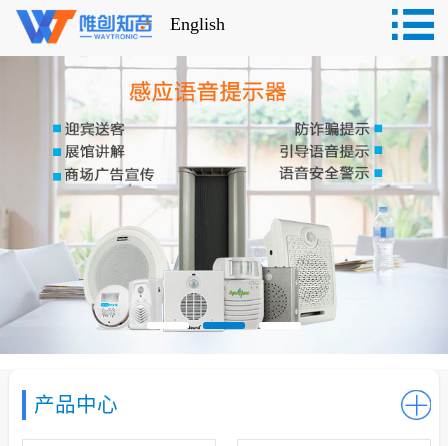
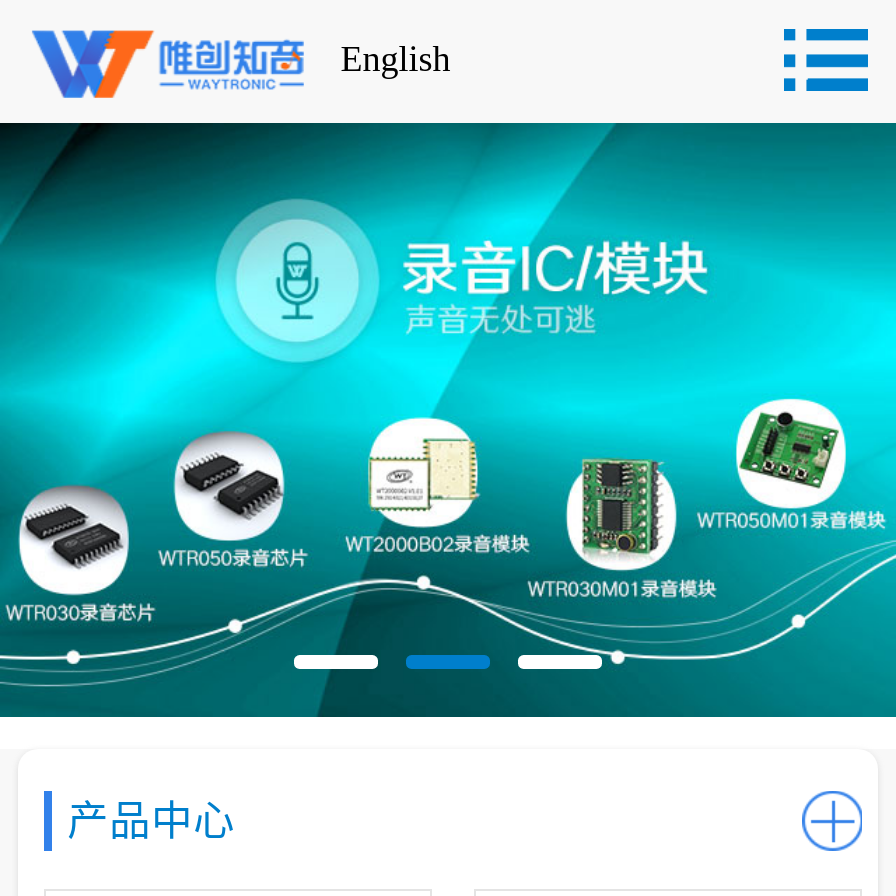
- [image]
+ [image]
